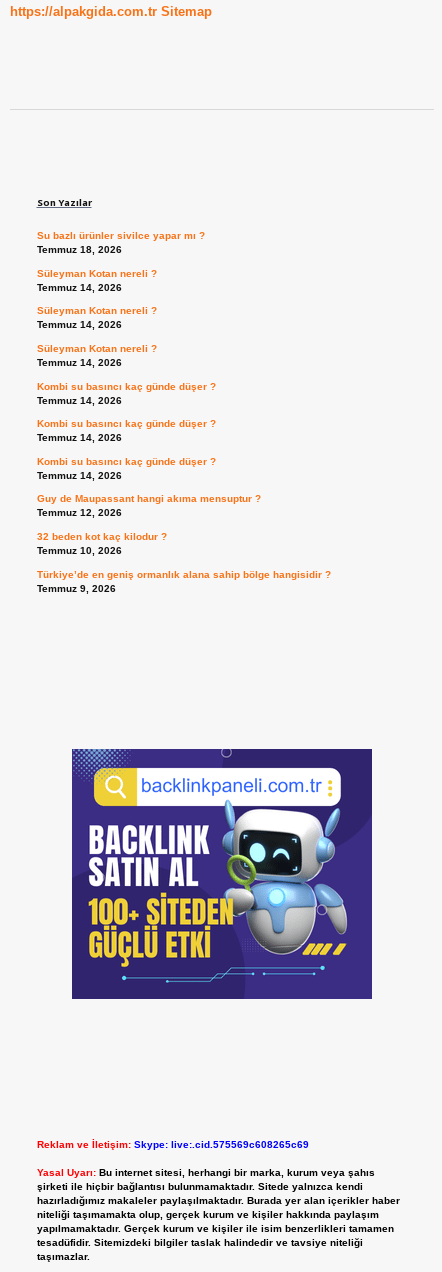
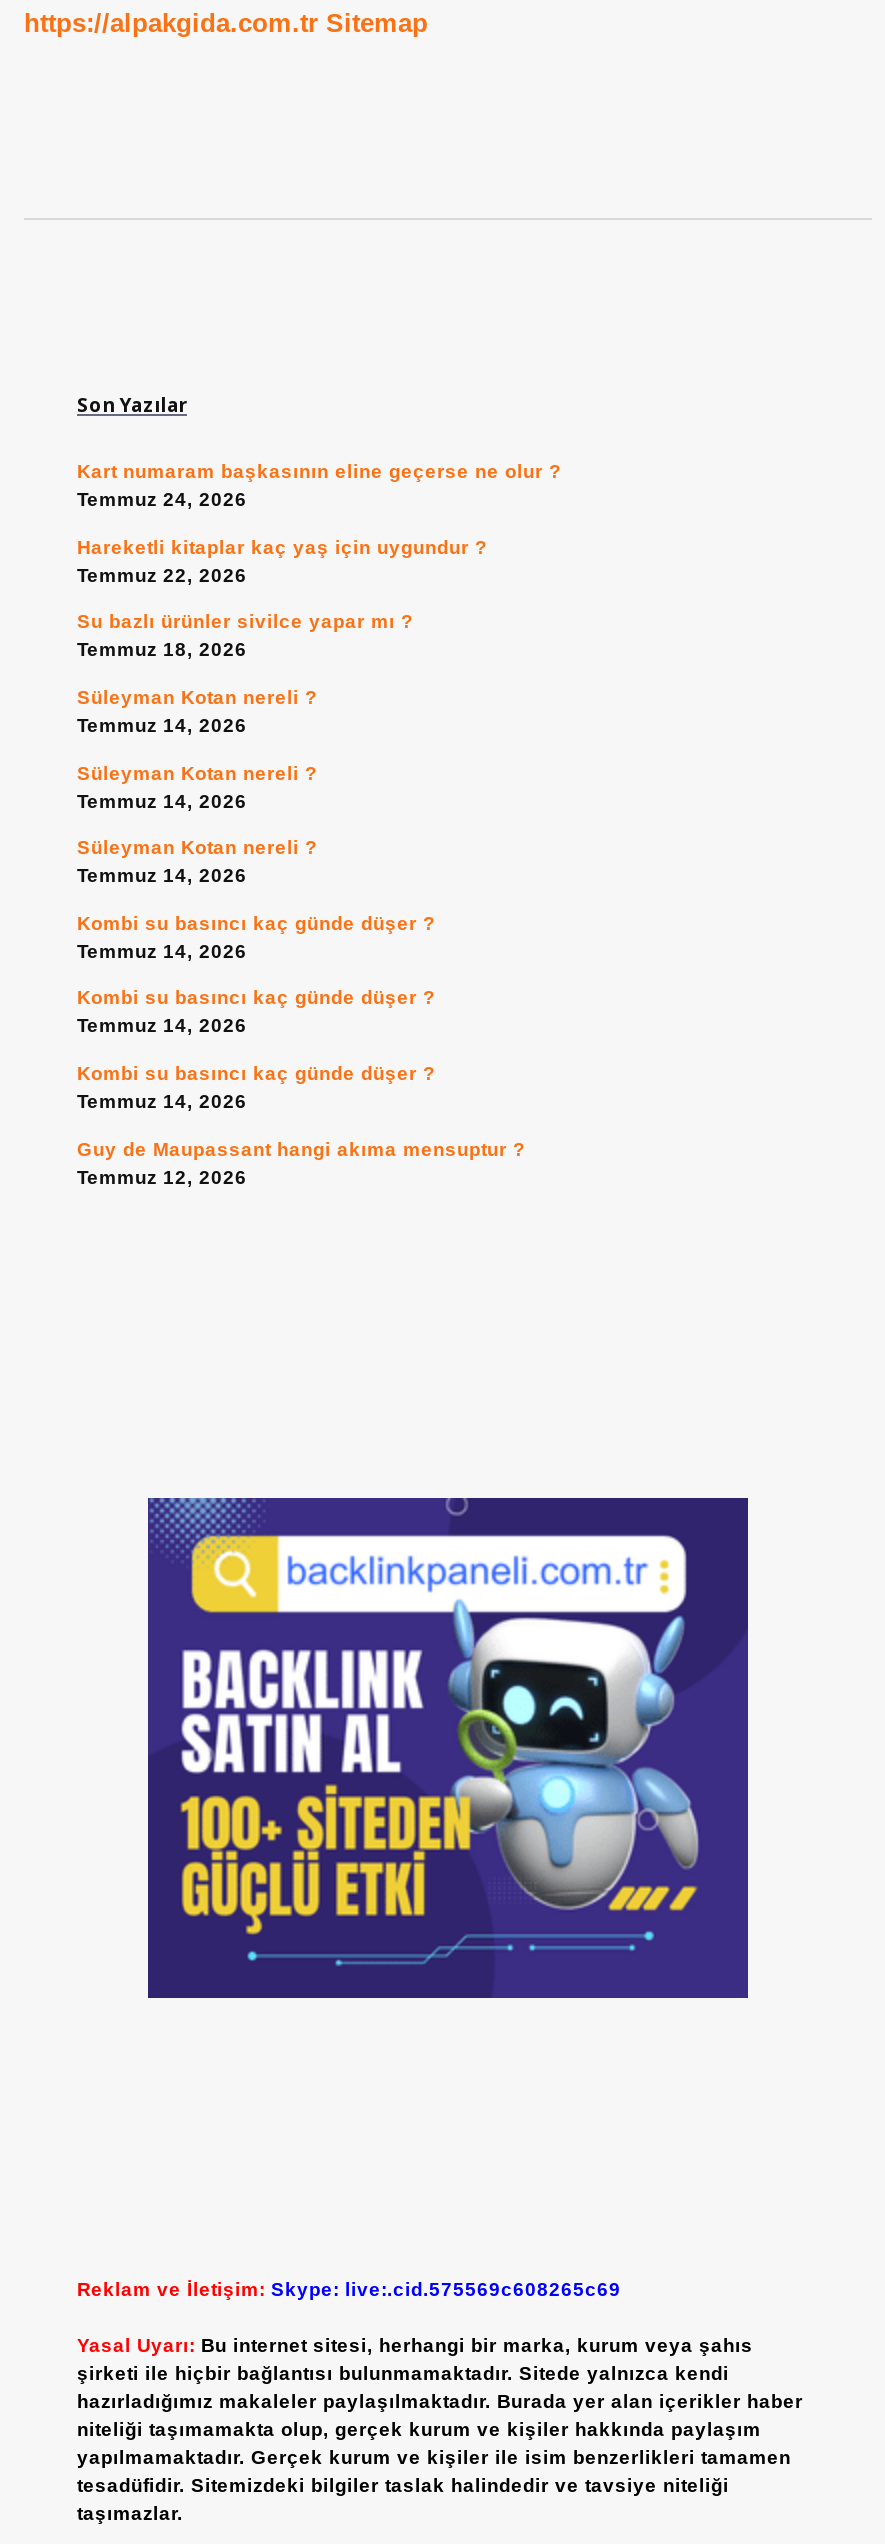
+ Kart numaram başkasının eline geçerse ne olur ?
+ Temmuz 24, 2026
+ Hareketli kitaplar kaç yaş için uygundur ?
+ Temmuz 22, 2026

moved down: Su bazlı ürünler sivilce yapar mı ? | Temmuz 18, 2026 | Süleyman Kotan nereli ? | ... | Guy de Maupassant hangi akıma mensuptur ? | Temmuz 12, 2026

- 32 beden kot kaç kilodur ?
- Temmuz 10, 2026
- Türkiye’de en geniş ormanlık alana sahip bölge hangisidir ?
- Temmuz 9, 2026
